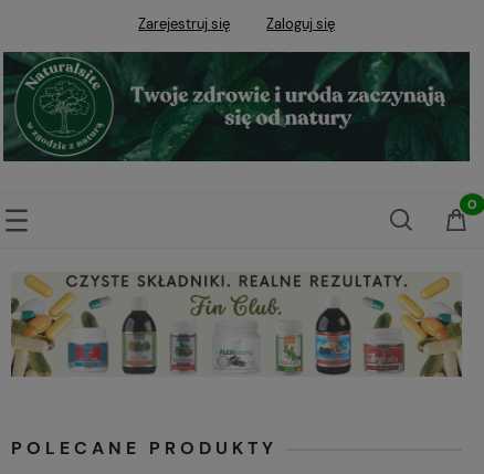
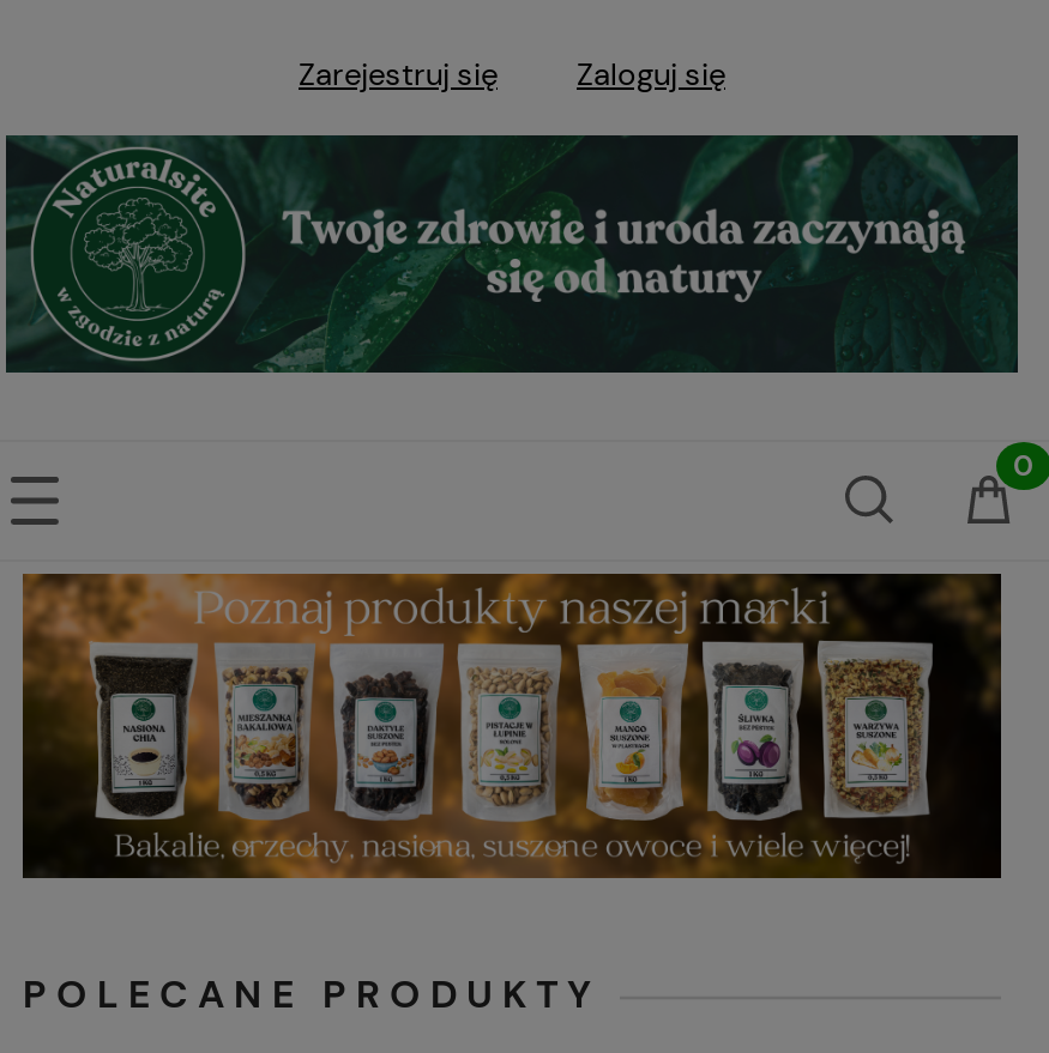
- [image]
+ [image]
